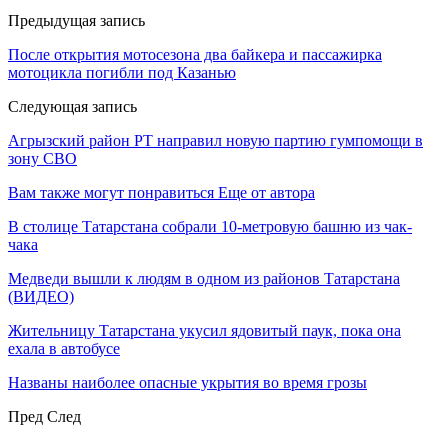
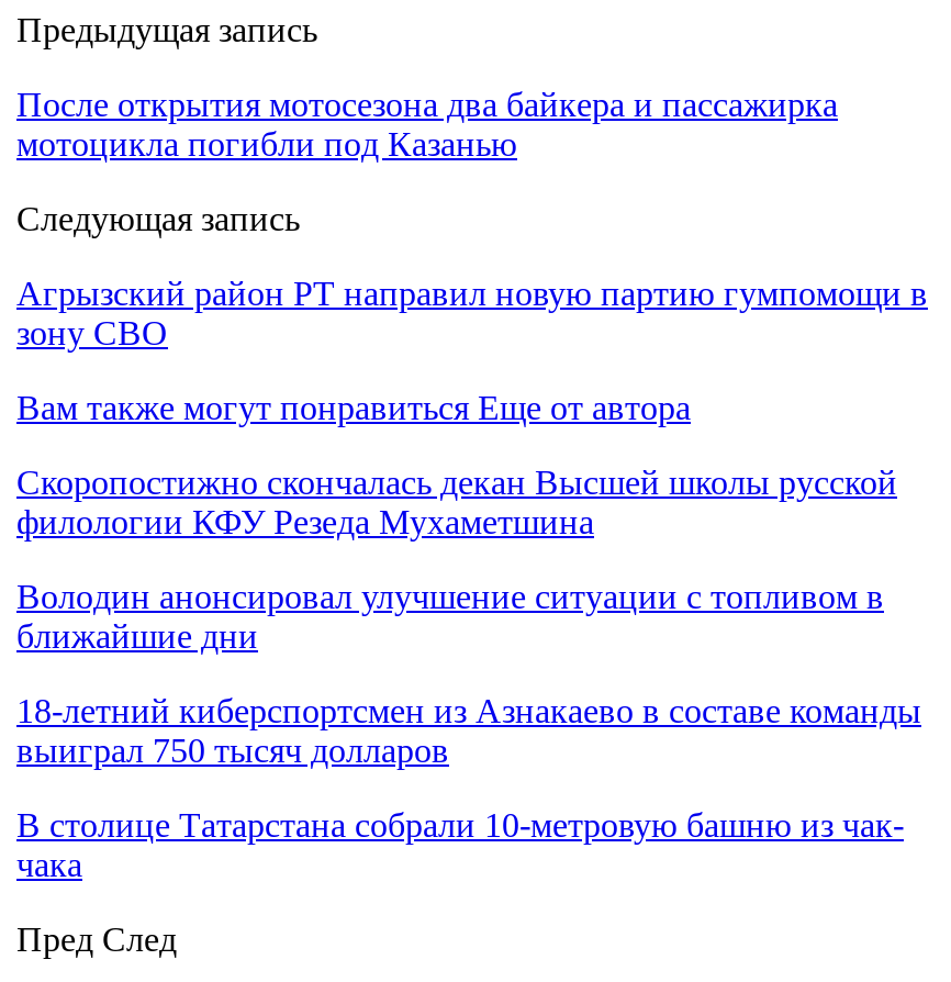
+ Скоропостижно скончалась декан Высшей школы русской
+ филологии КФУ Резеда Мухаметшина
+ Володин анонсировал улучшение ситуации с топливом в
+ ближайшие дни
+ 18-летний киберспортсмен из Азнакаево в составе команды
+ выиграл 750 тысяч долларов

moved down: В столице Татарстана собрали 10-метровую башню из чак- | чака

- Медведи вышли к людям в одном из районов Татарстана
- (ВИДЕО)
- Жительницу Татарстана укусил ядовитый паук, пока она
- ехала в автобусе
- Названы наиболее опасные укрытия во время грозы
